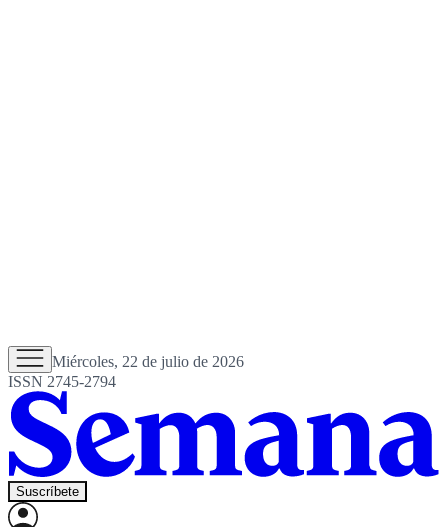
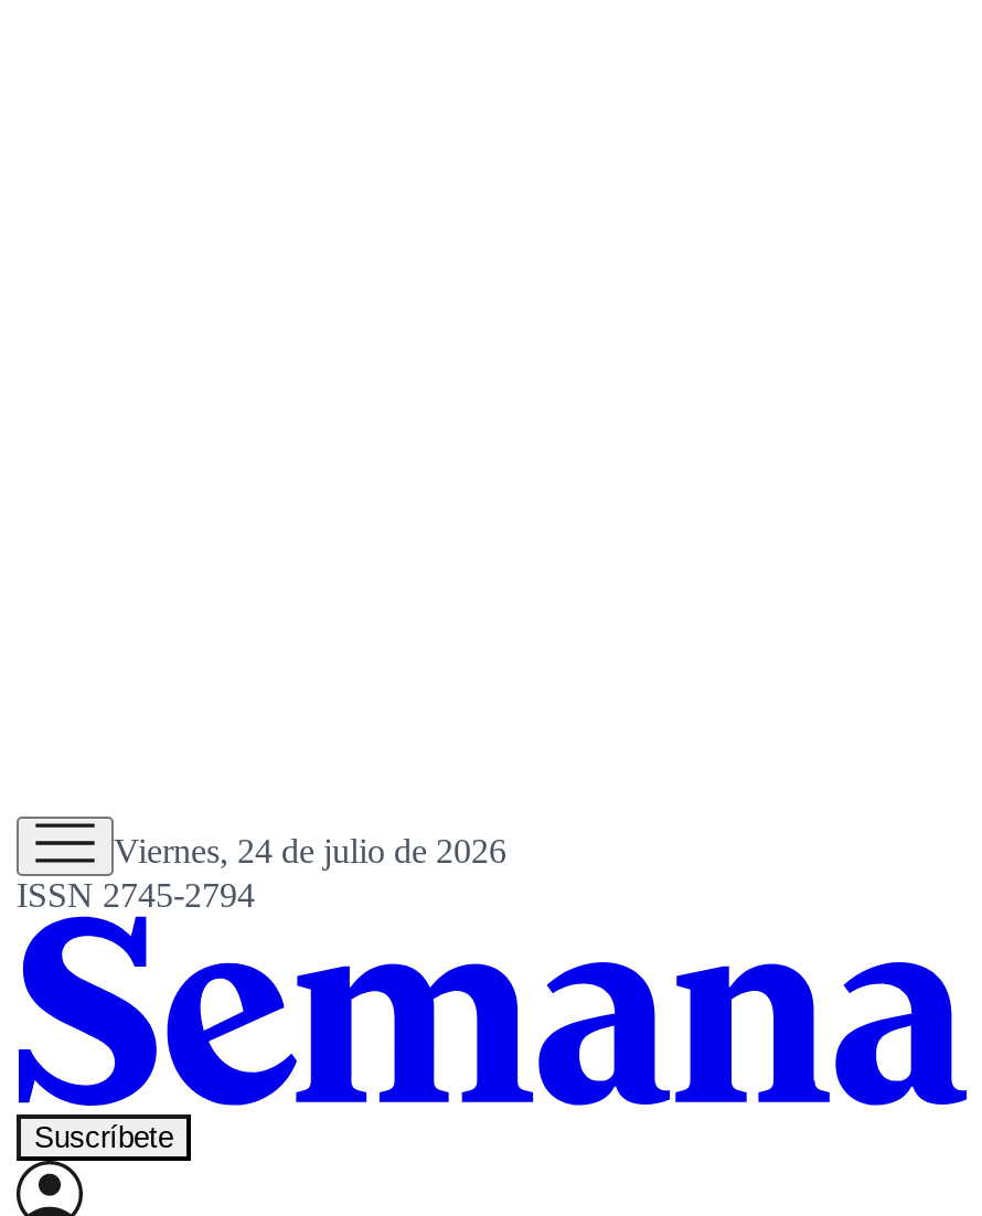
- Miércoles, 22 de julio de 2026
+ Viernes, 24 de julio de 2026
